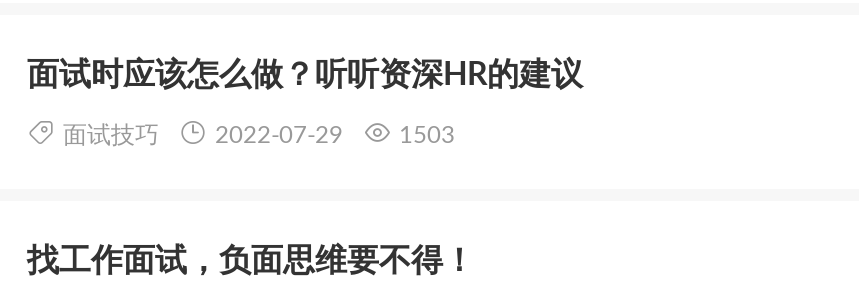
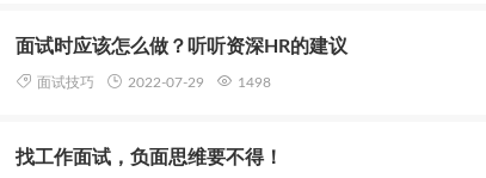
- 1503
+ 1498
